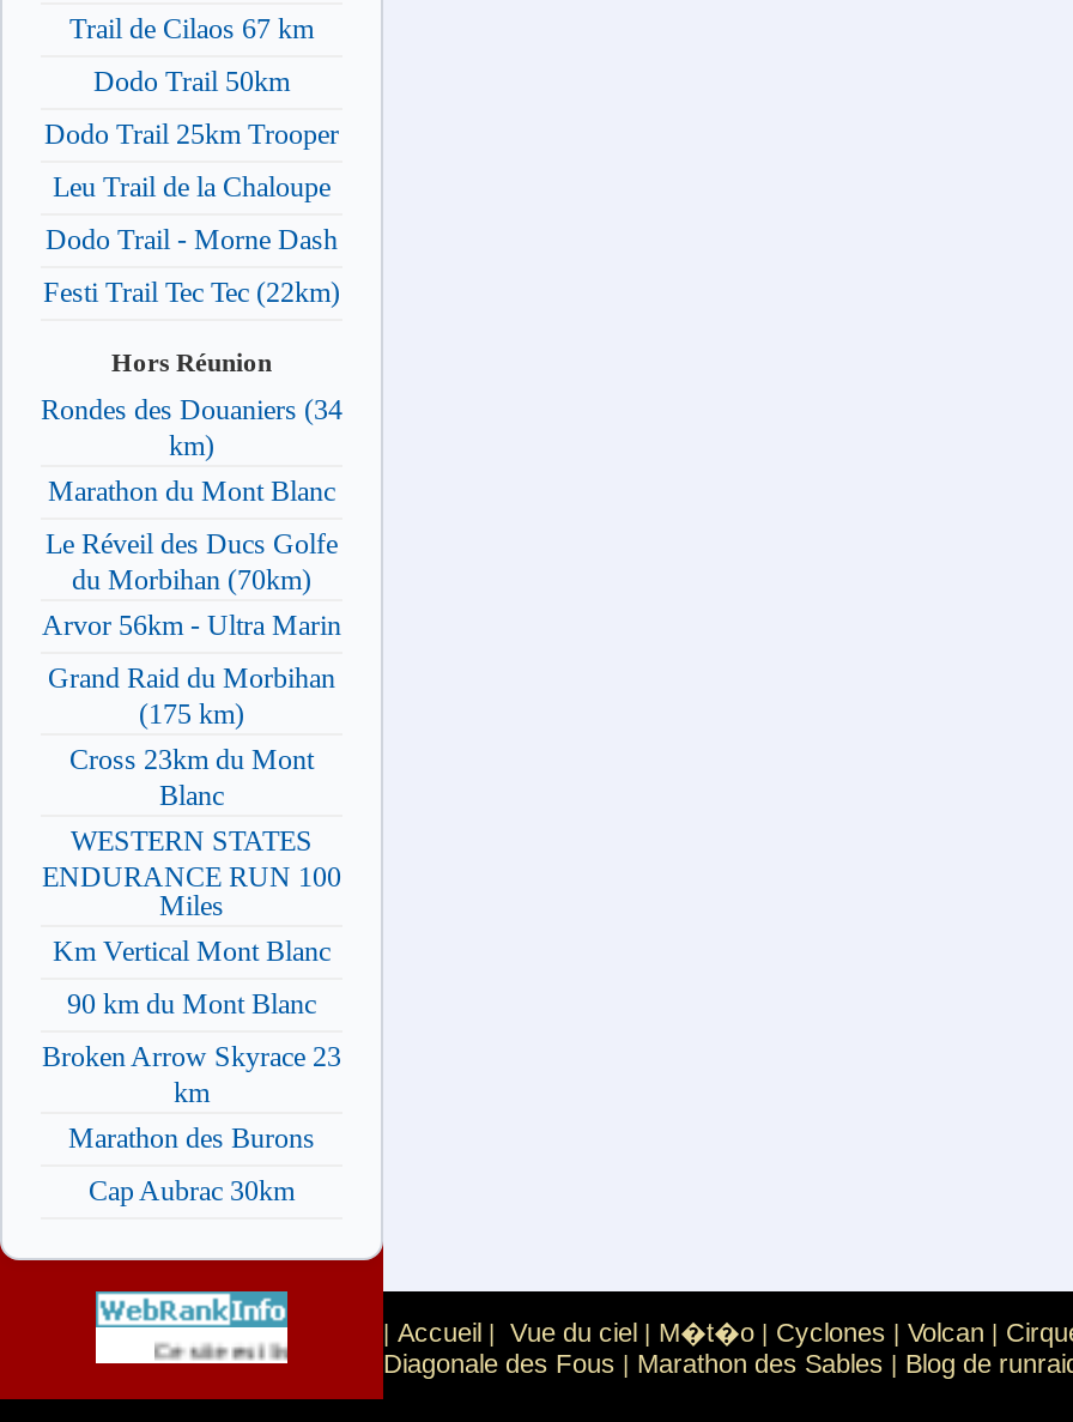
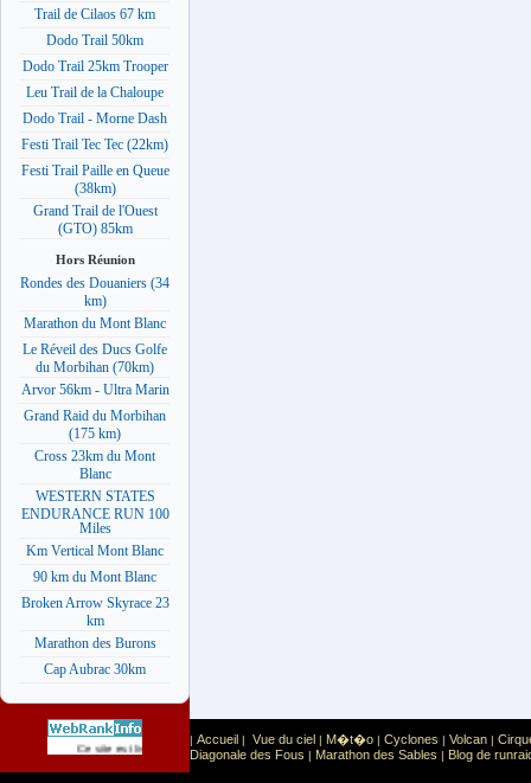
+ Festi Trail Paille en Queue
+ (38km)
+ Grand Trail de l'Ouest
+ (GTO) 85km
